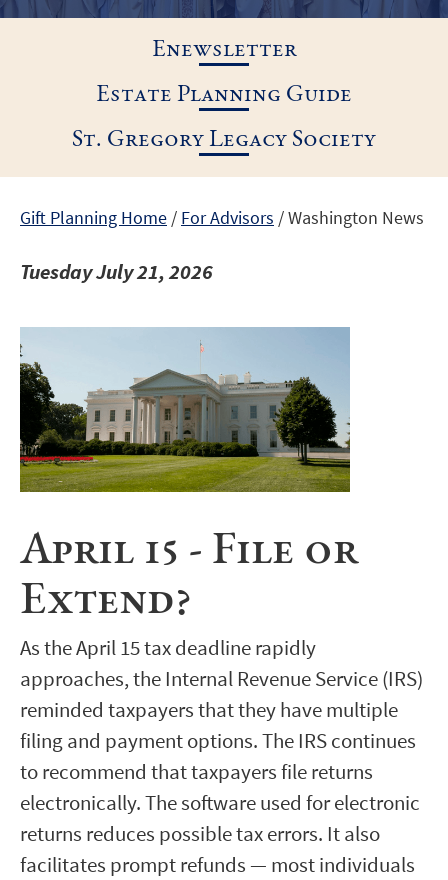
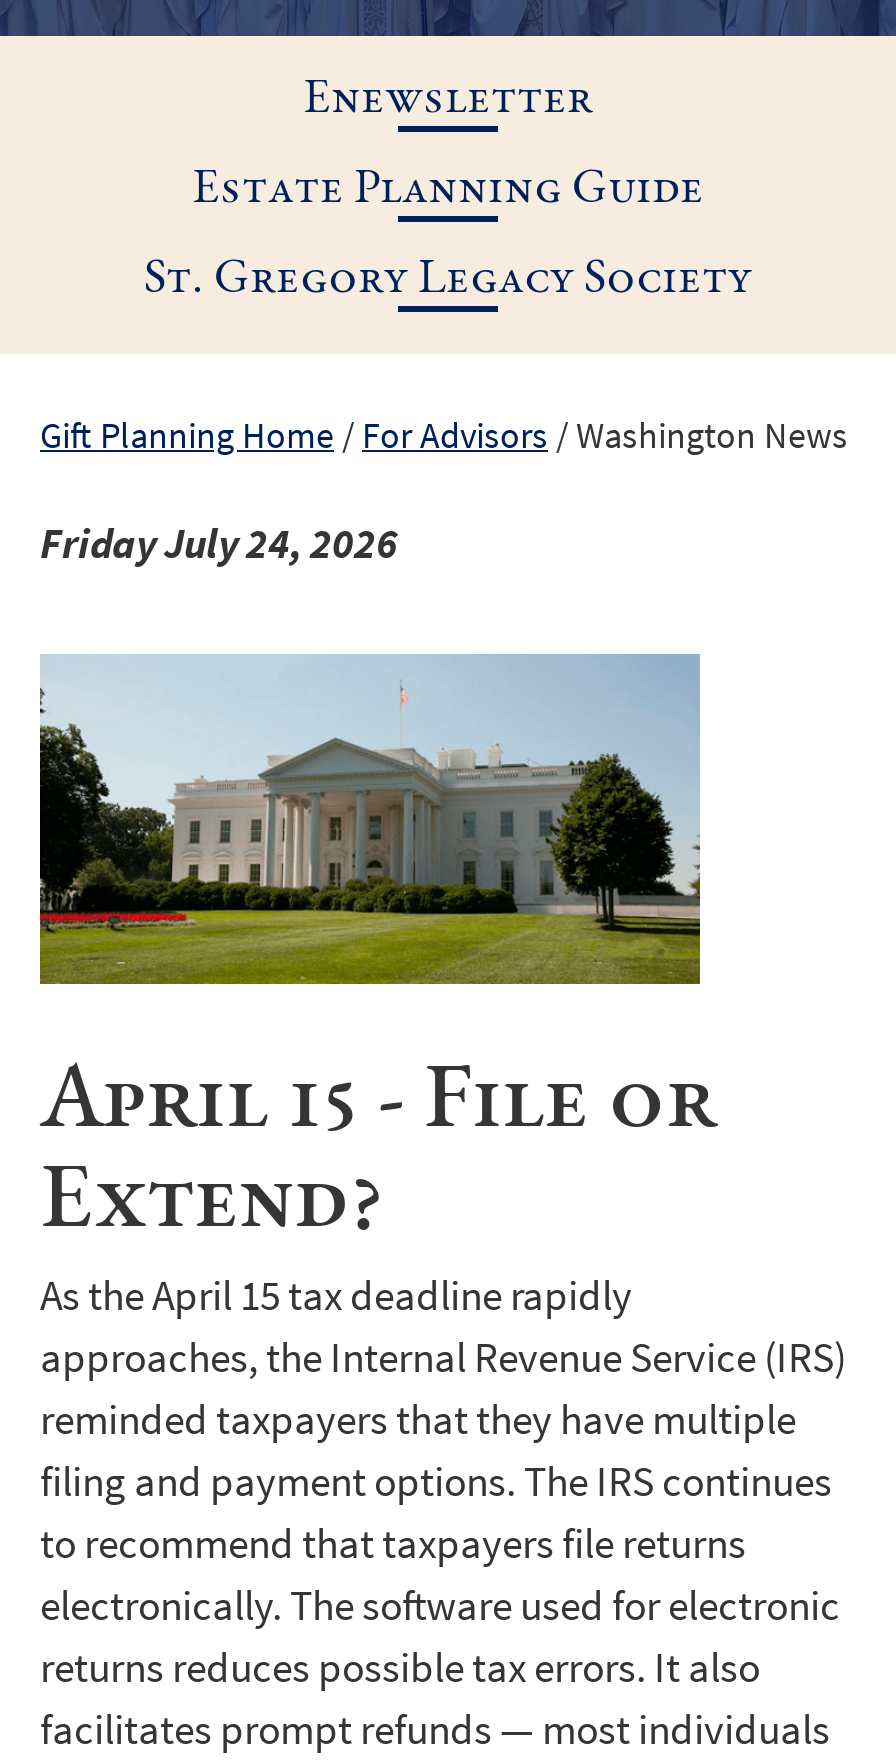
- Tuesday July 21, 2026
+ Friday July 24, 2026
